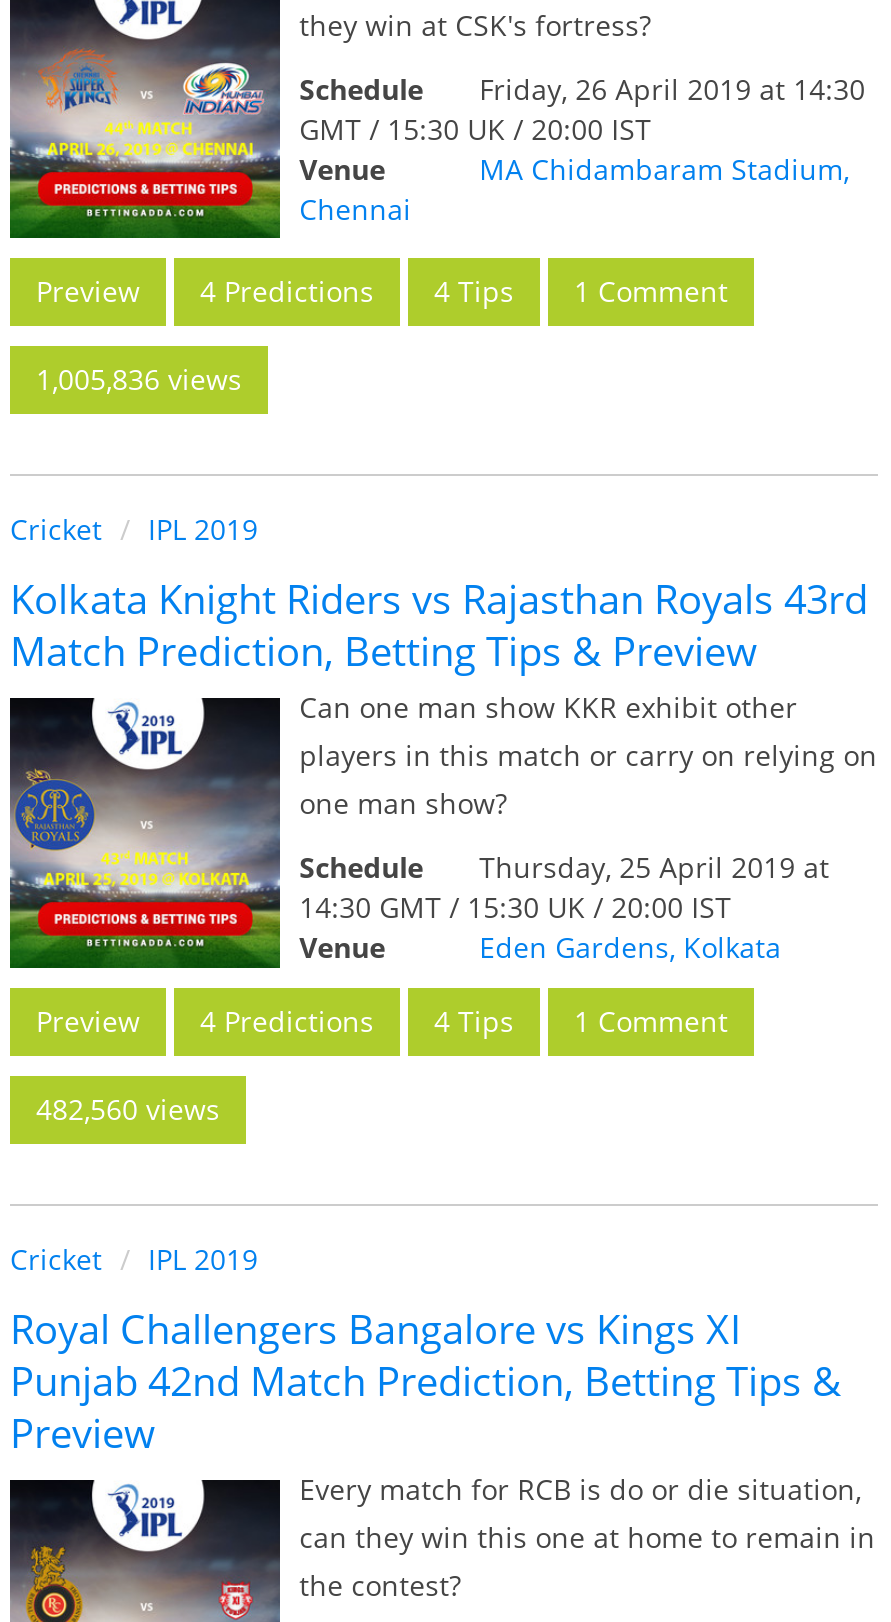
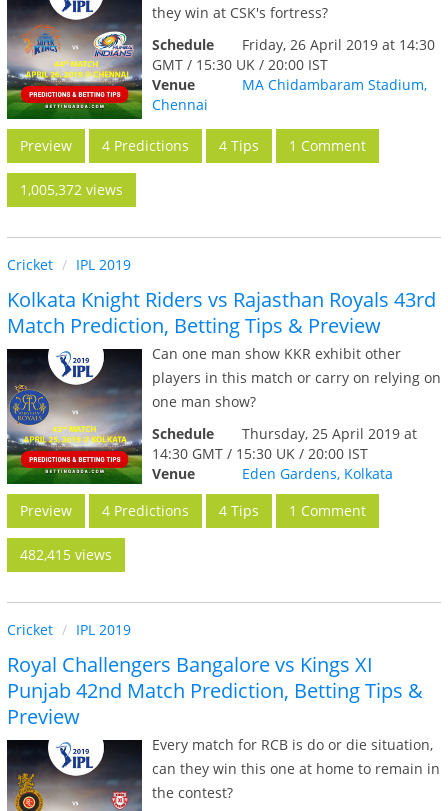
- 1,005,836 views
+ 1,005,372 views

- 482,560 views
+ 482,415 views
